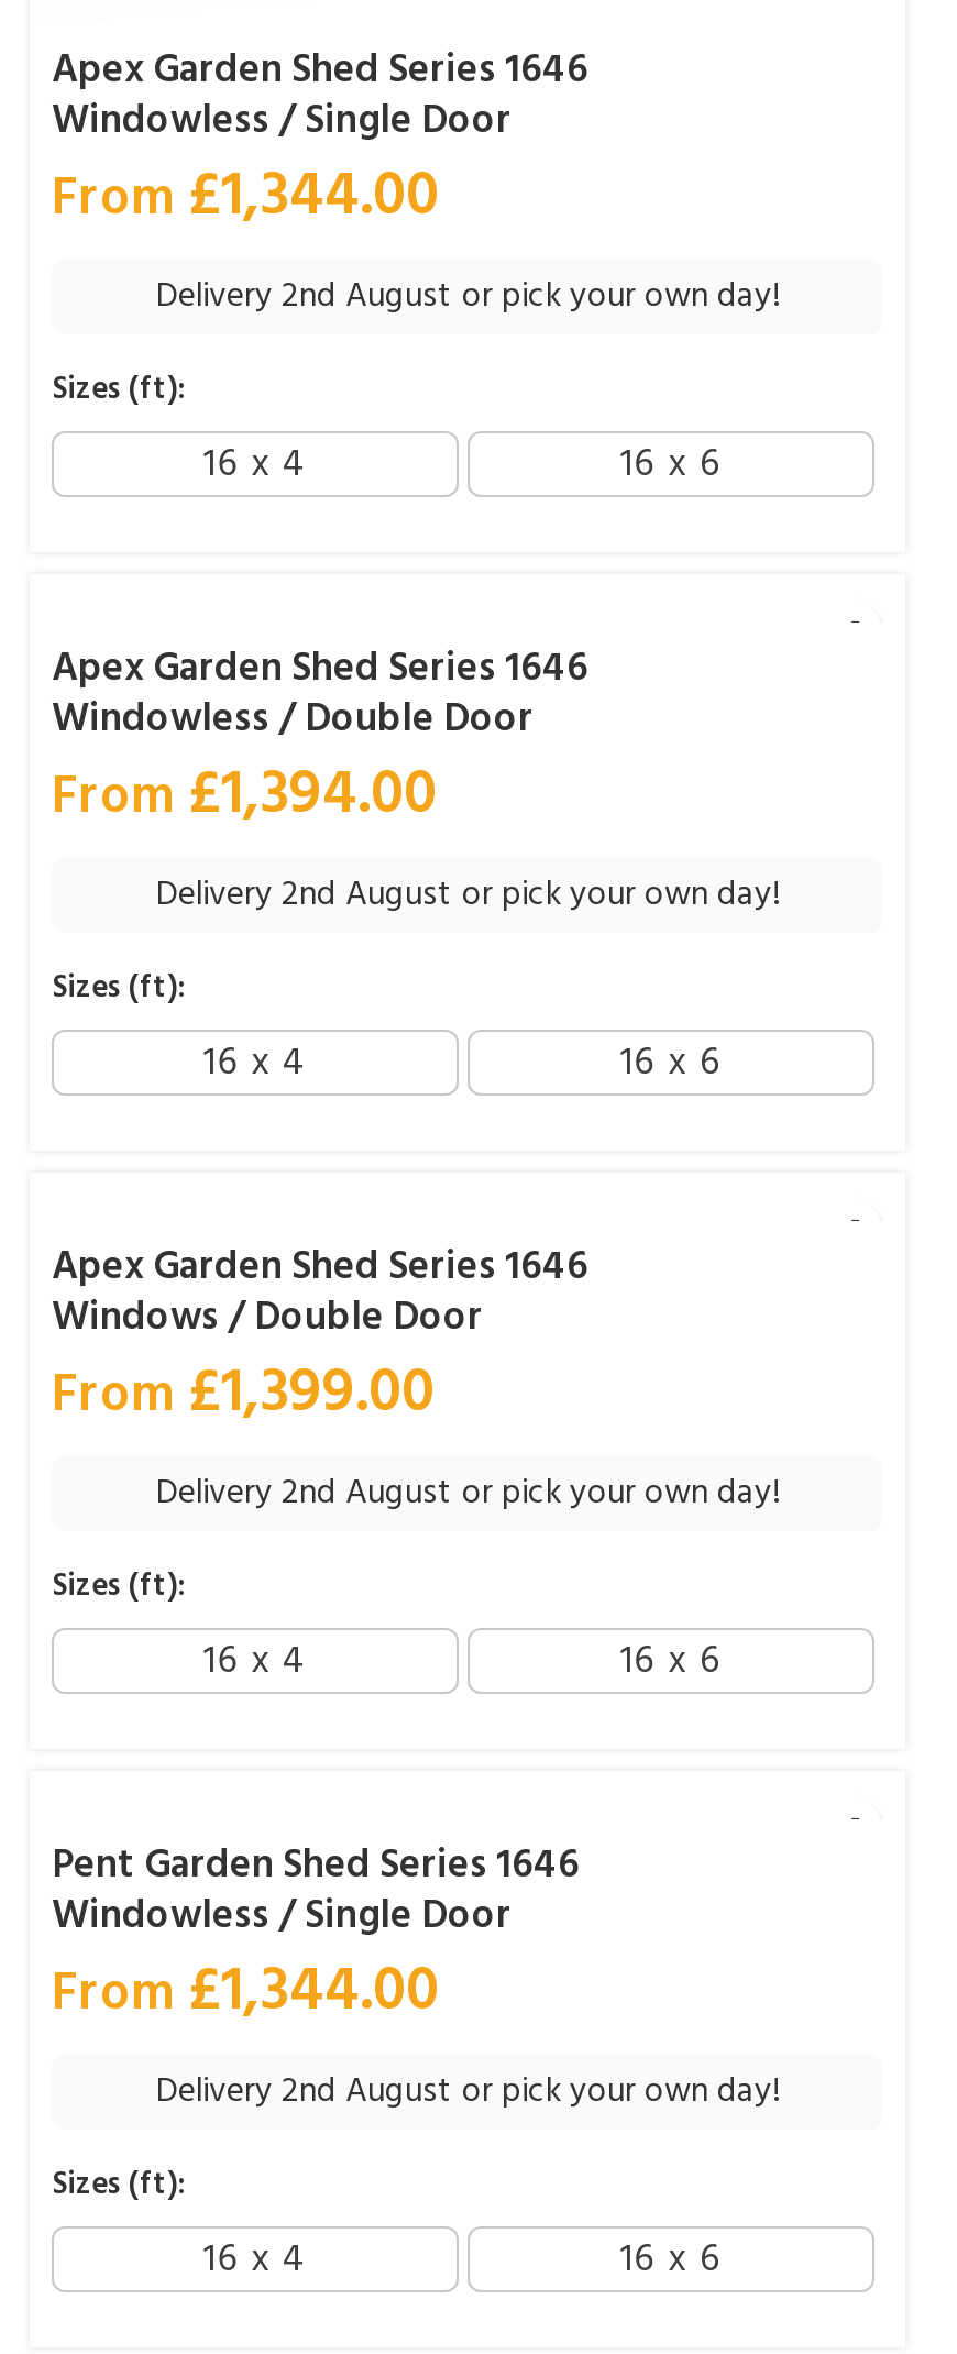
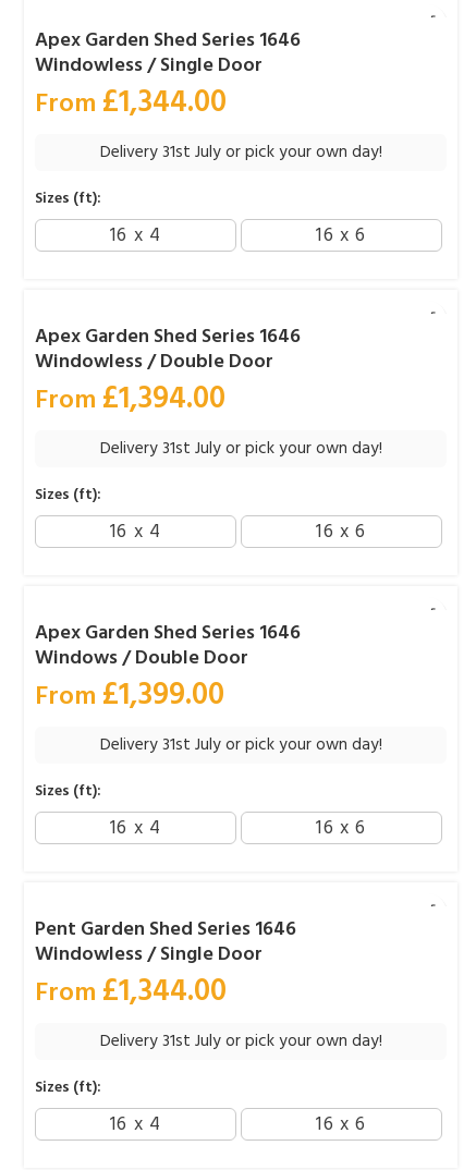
- Delivery 2nd August or pick your own day!
+ Delivery 31st July or pick your own day!

- Delivery 2nd August or pick your own day!
+ Delivery 31st July or pick your own day!

- Delivery 2nd August or pick your own day!
+ Delivery 31st July or pick your own day!

- Delivery 2nd August or pick your own day!
+ Delivery 31st July or pick your own day!
